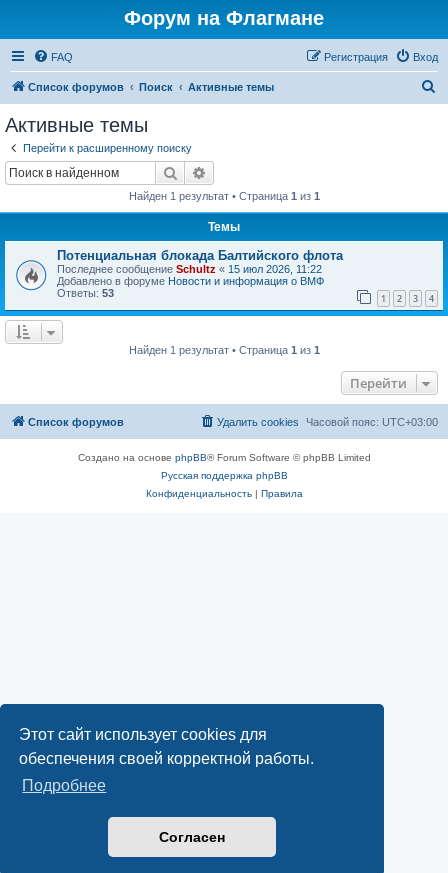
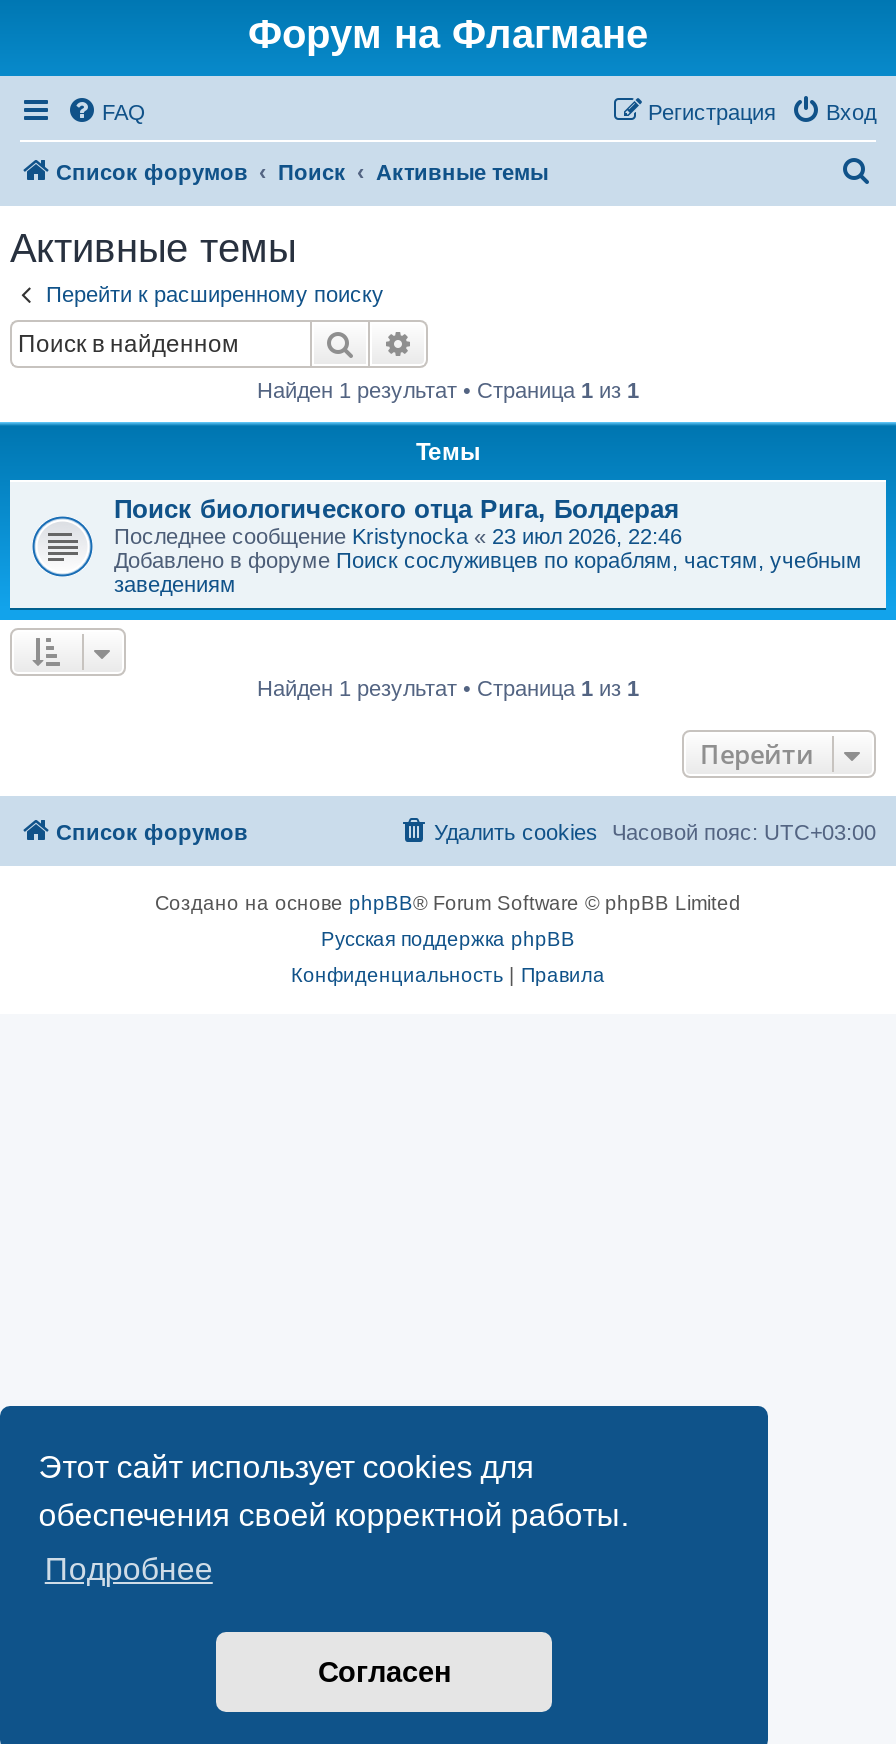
- Потенциальная блокада Балтийского флота
- Последнее сообщение Schultz «15 июл 2026, 11:22
- Добавлено в форуме Новости и информация о ВМФ
- Ответы: 53
- 1
- 2
- 3
- 4
+ Поиск биологического отца Рига, Болдерая
+ Последнее сообщение Kristynocka «23 июл 2026, 22:46
+ Добавлено в форуме Поиск сослуживцев по кораблям, частям, учебным
+ заведениям
